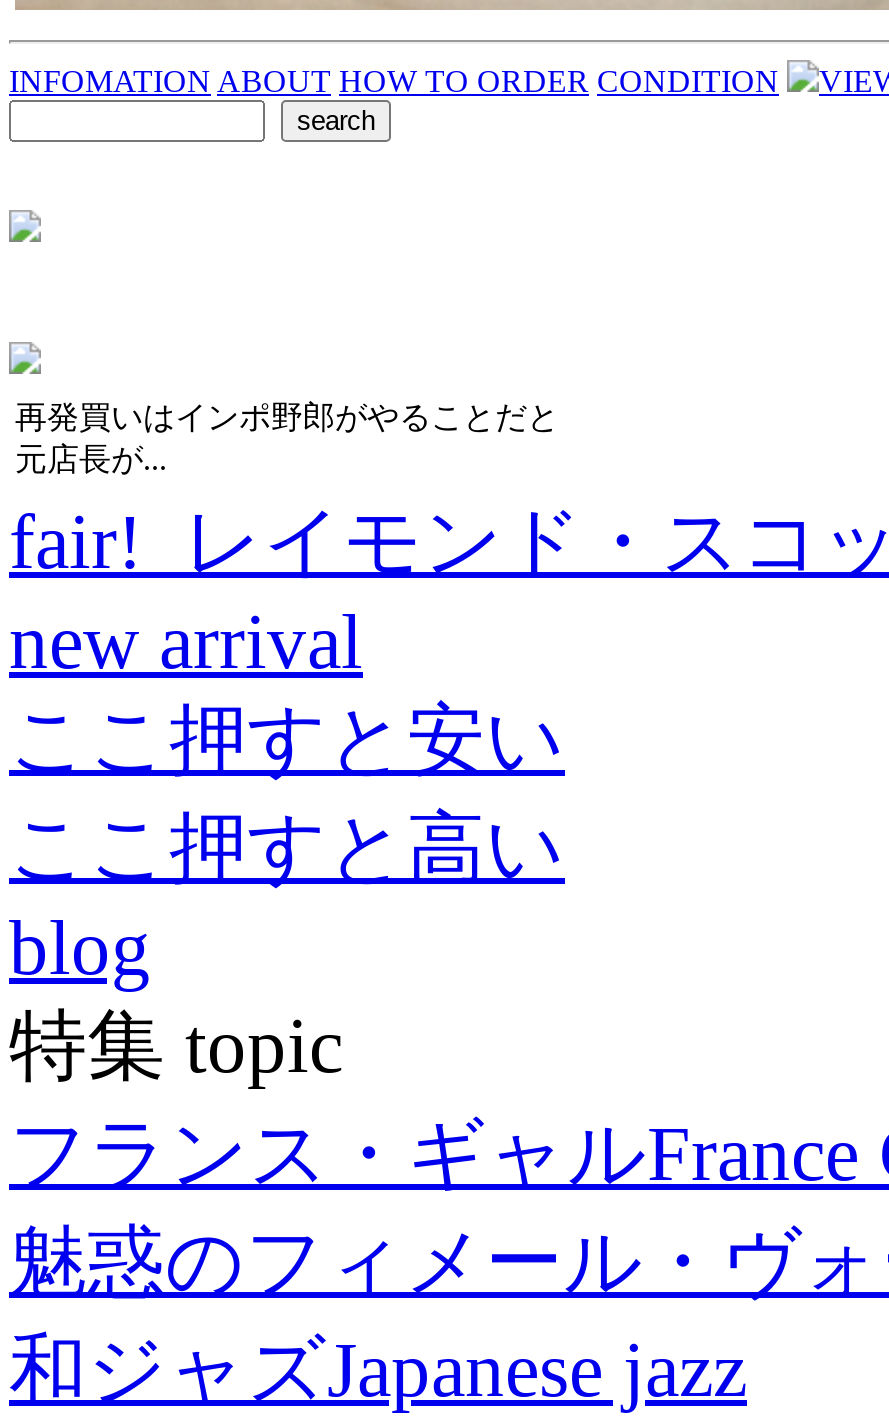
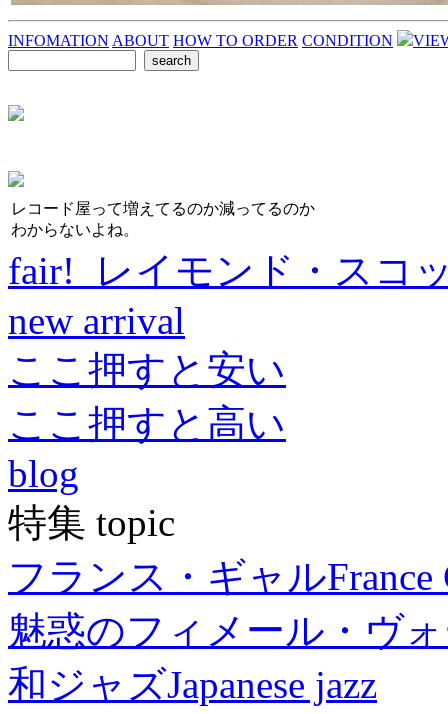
- 再発買いはインポ野郎がやることだと
- 元店長が...
+ レコード屋って増えてるのか減ってるのか
+ わからないよね。
